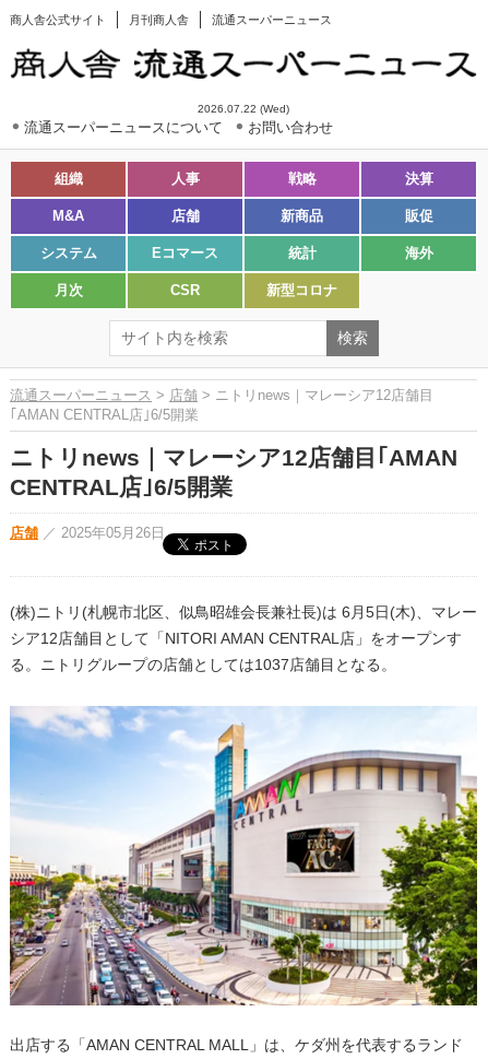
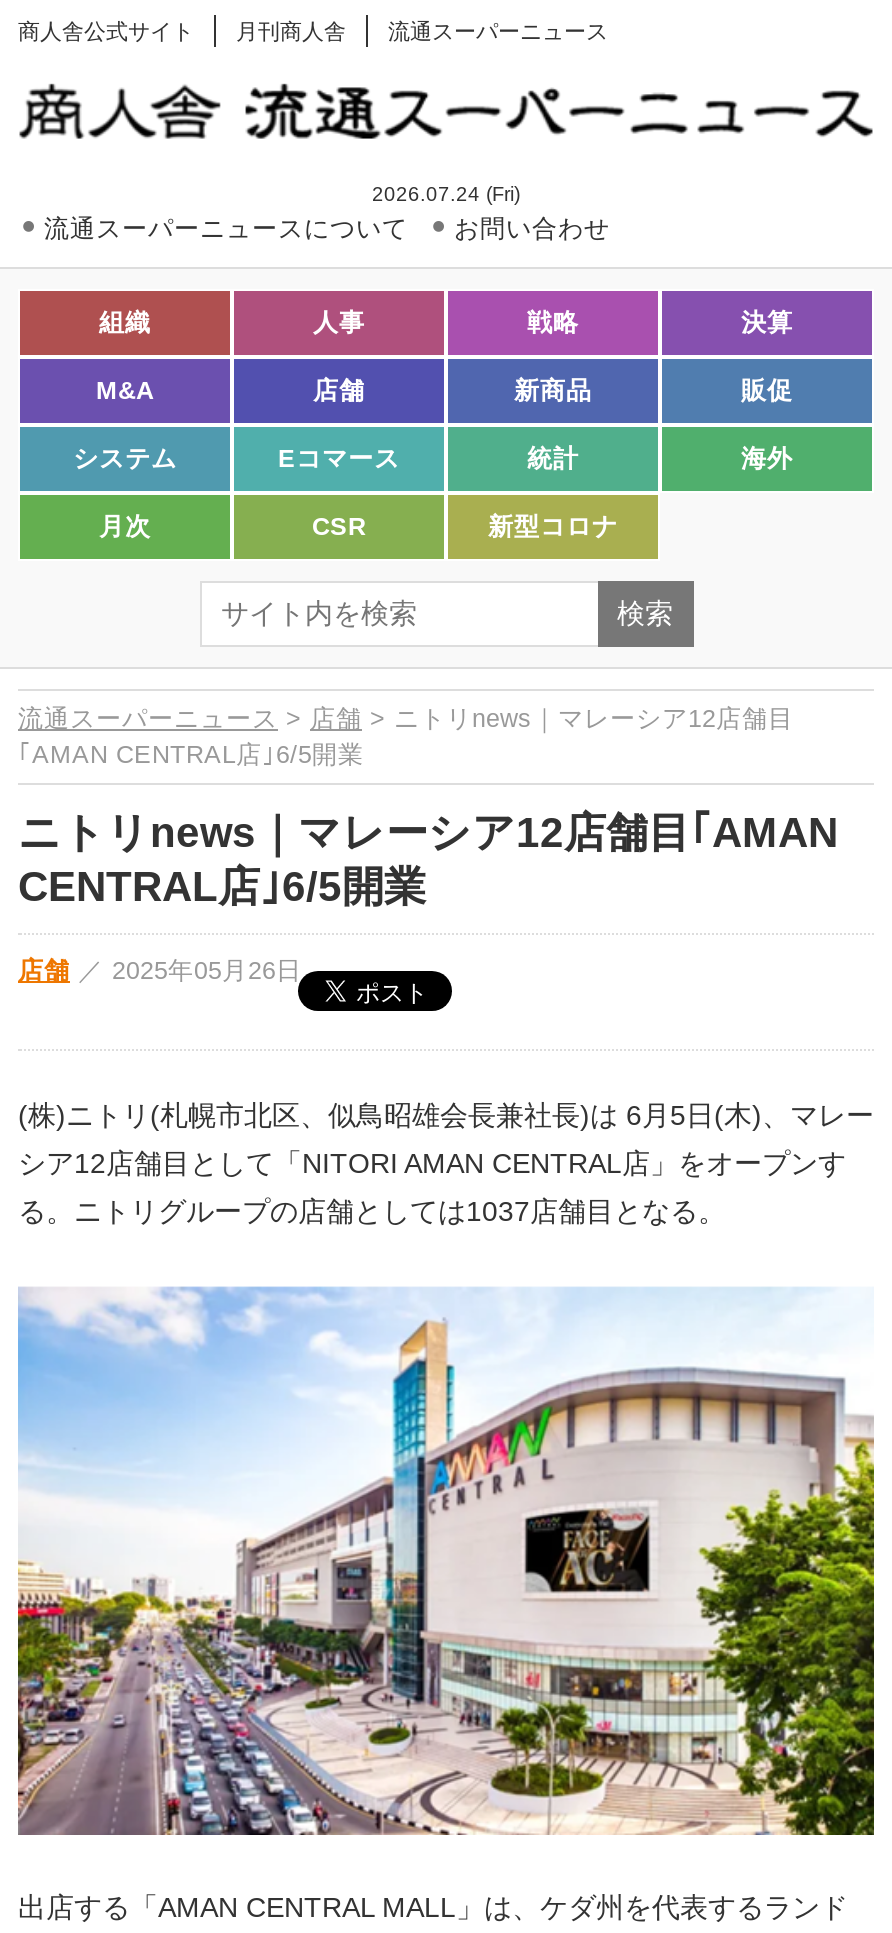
- 2026.07.22 (Wed)
+ 2026.07.24 (Fri)
